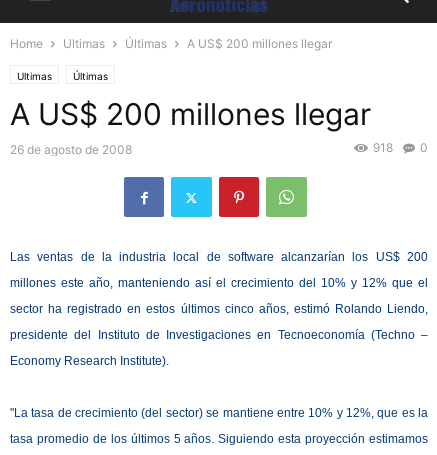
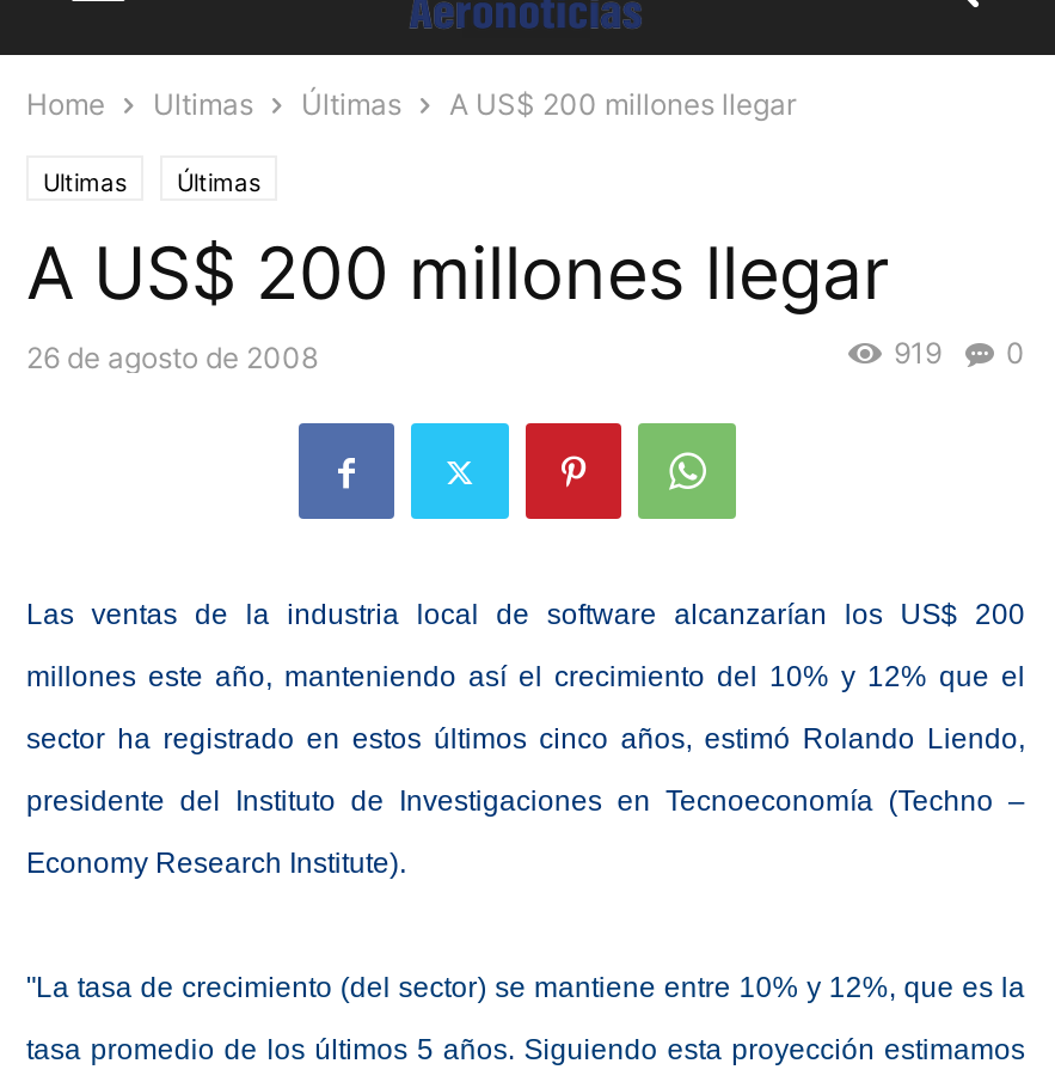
- 918 0
+ 919 0
